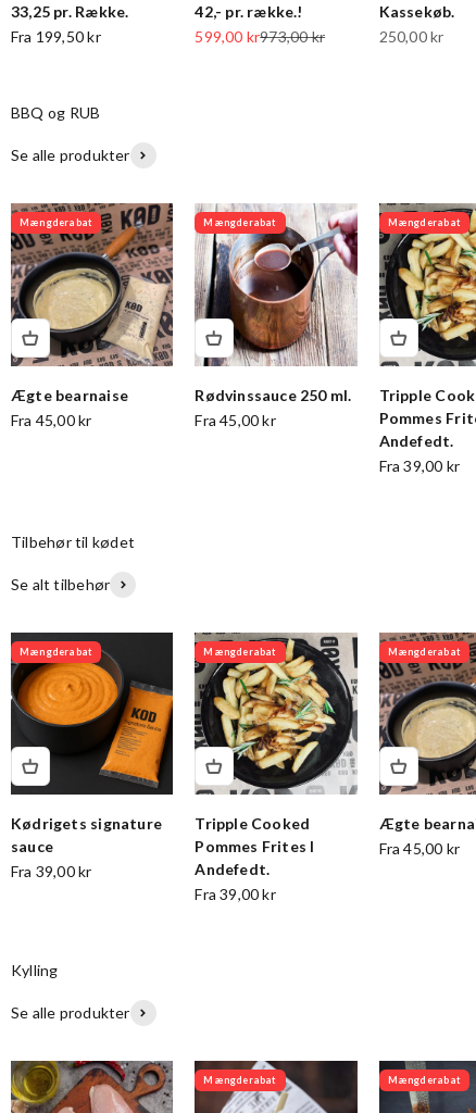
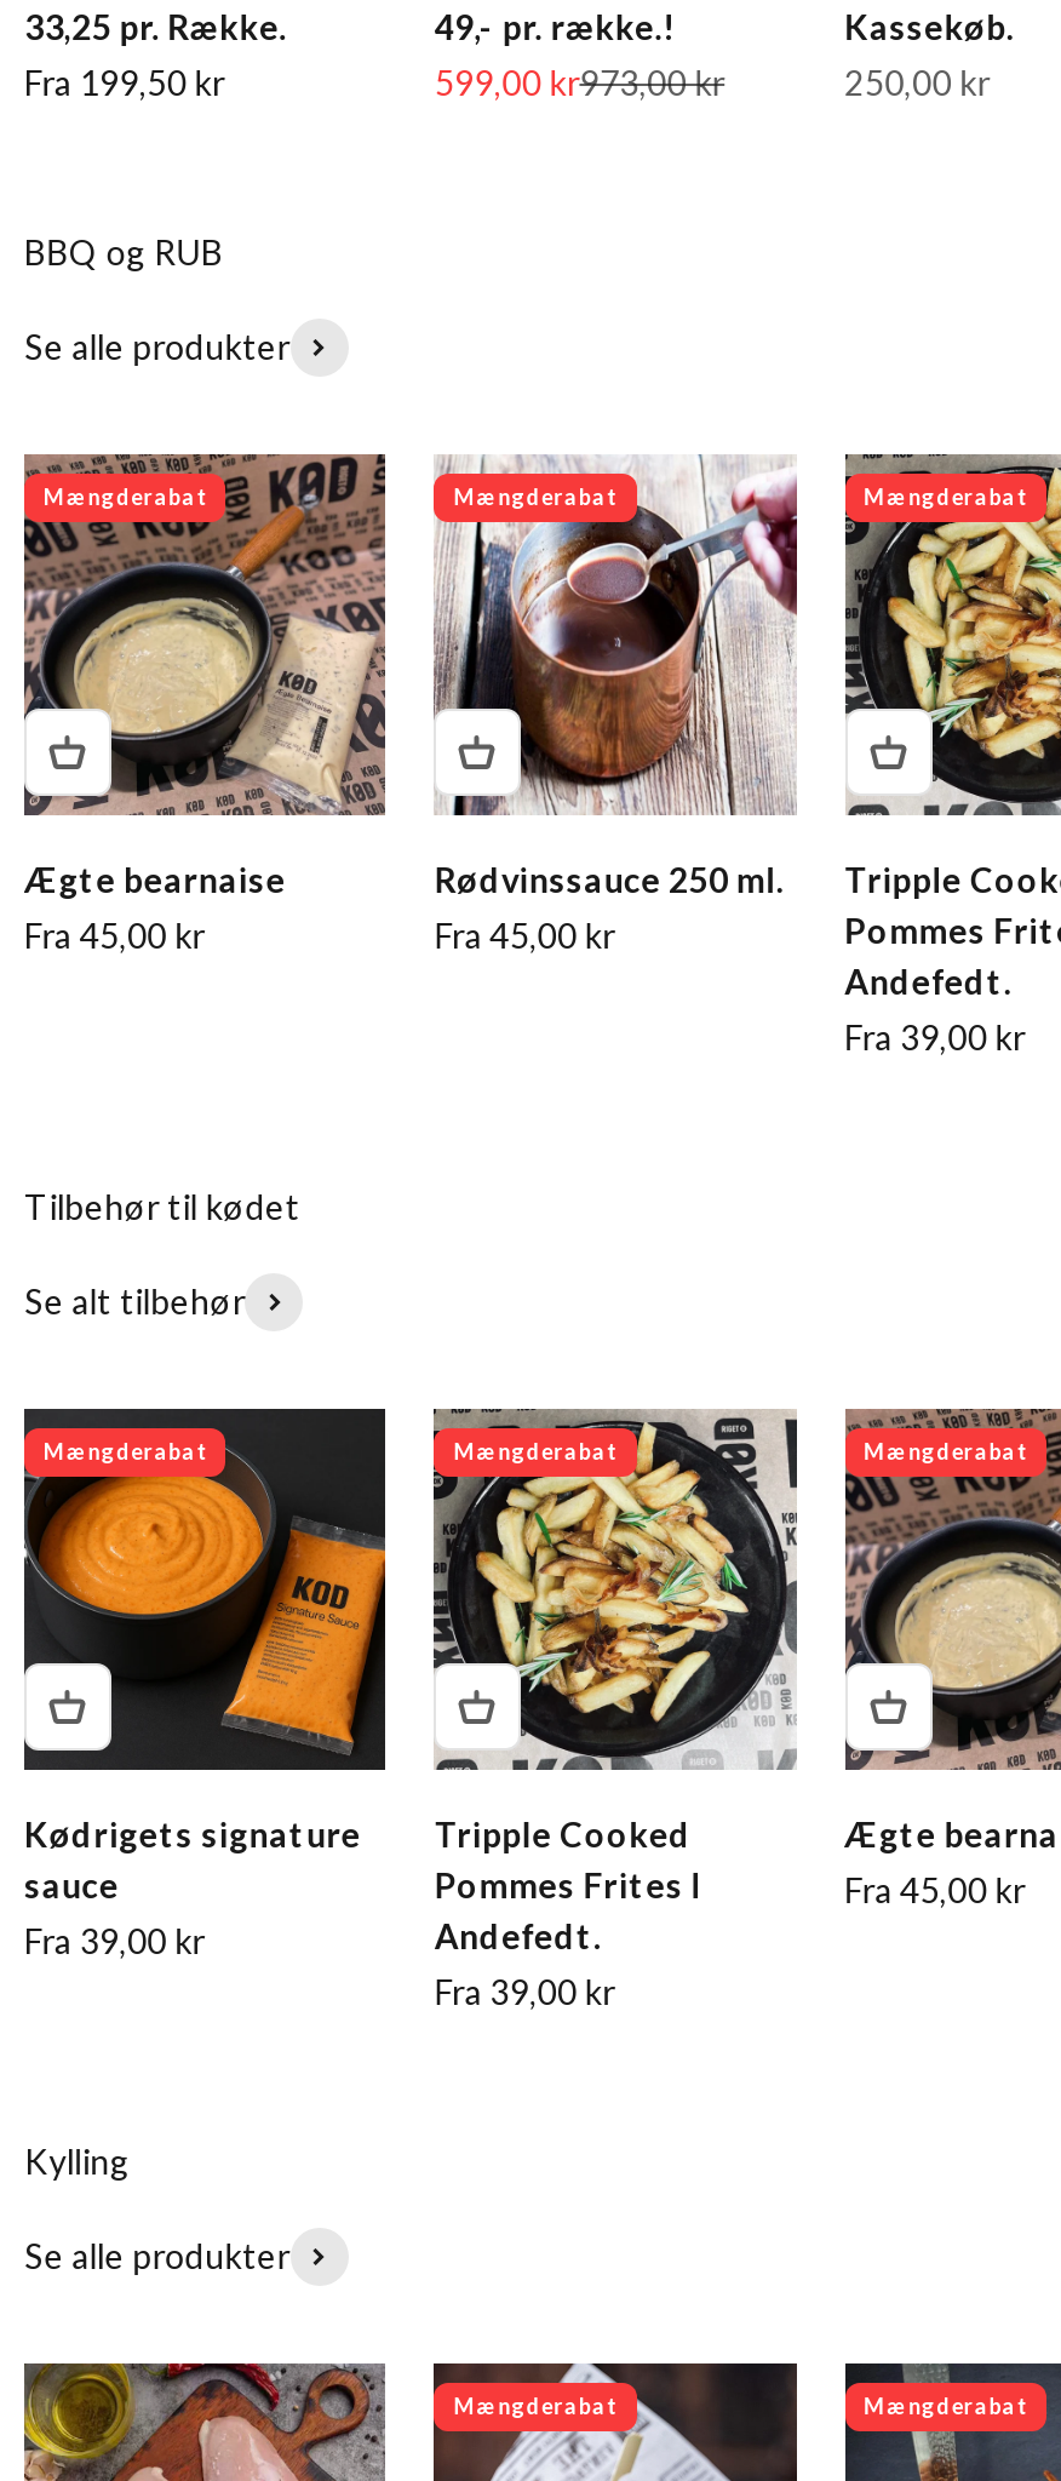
- 42,- pr. række.!
+ 49,- pr. række.!
